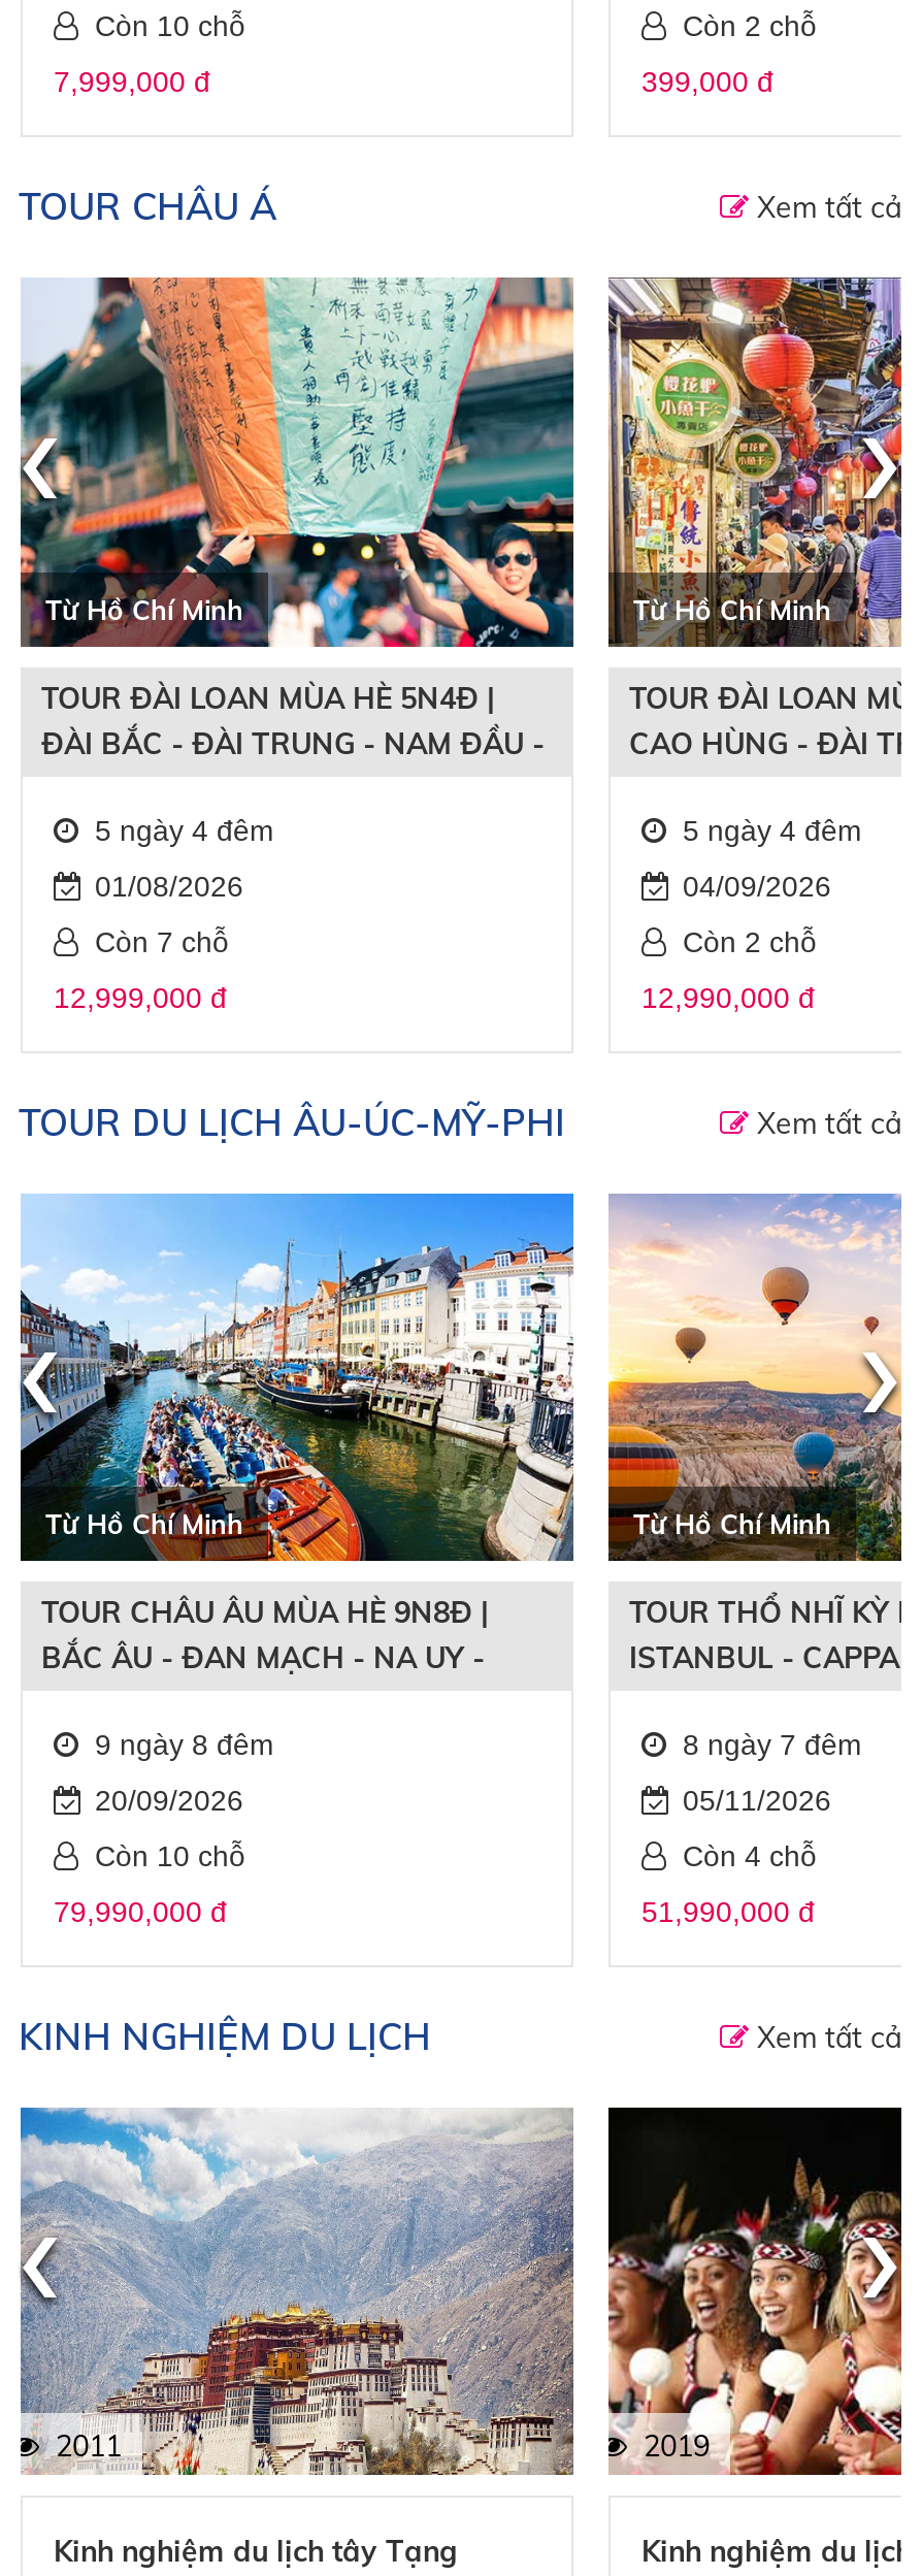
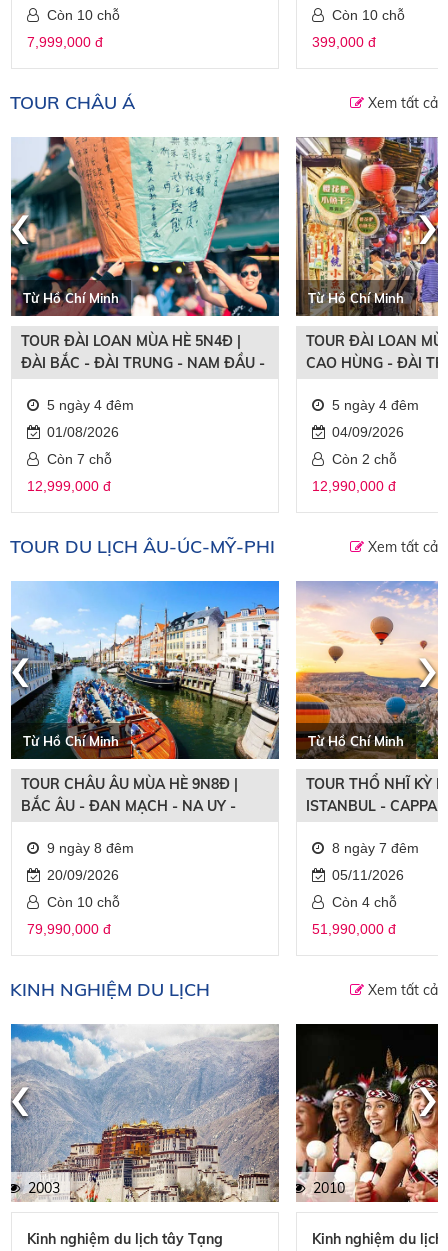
- Còn 2 chỗ
+ Còn 10 chỗ

- 2011
+ 2003

- 2019
+ 2010
